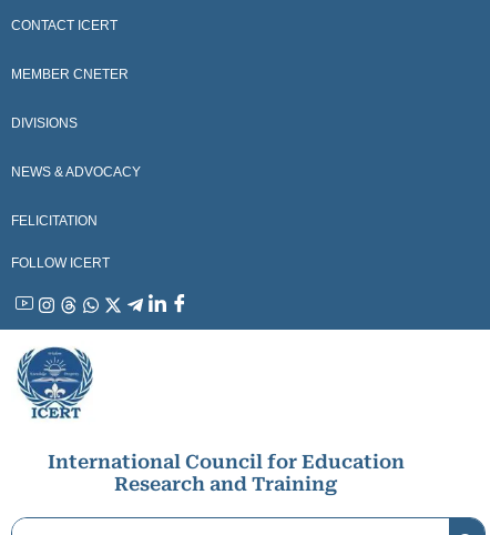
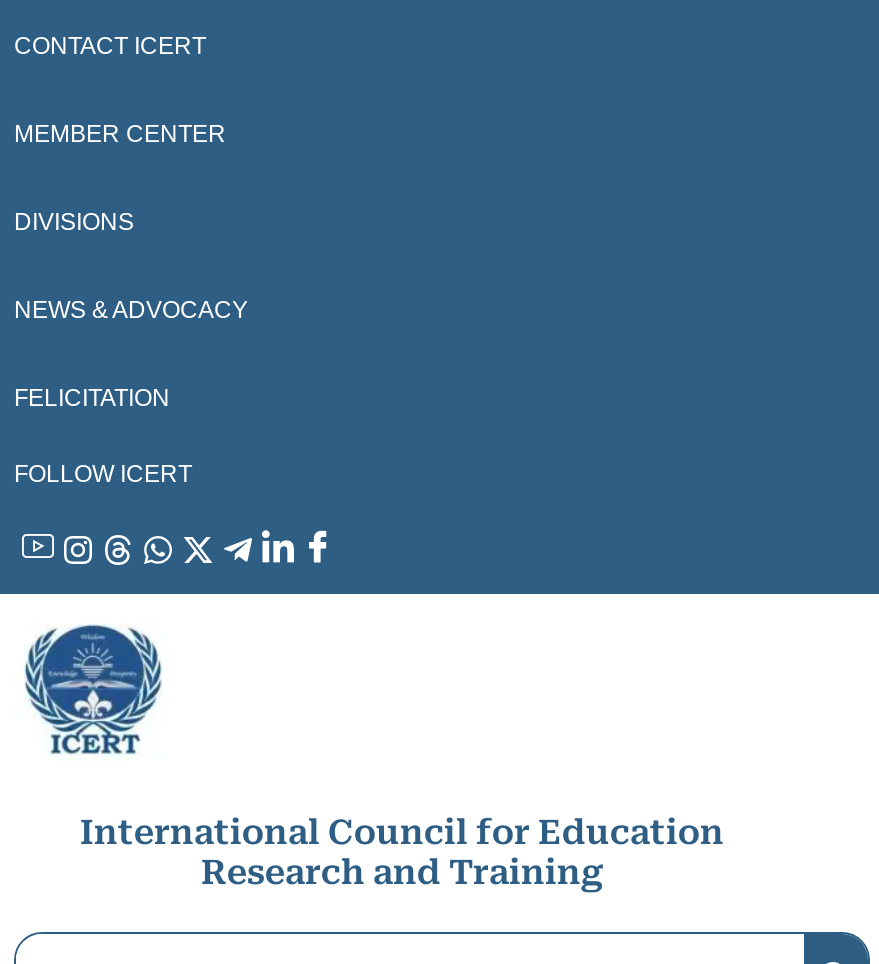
- MEMBER CNETER
+ MEMBER CENTER
